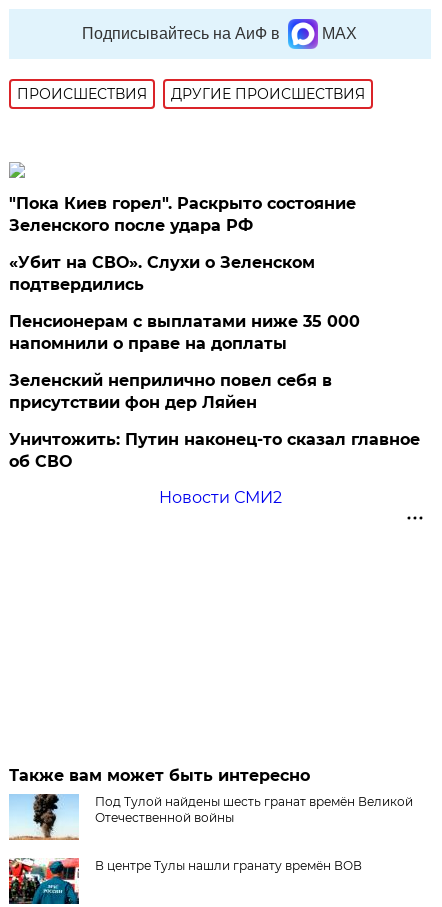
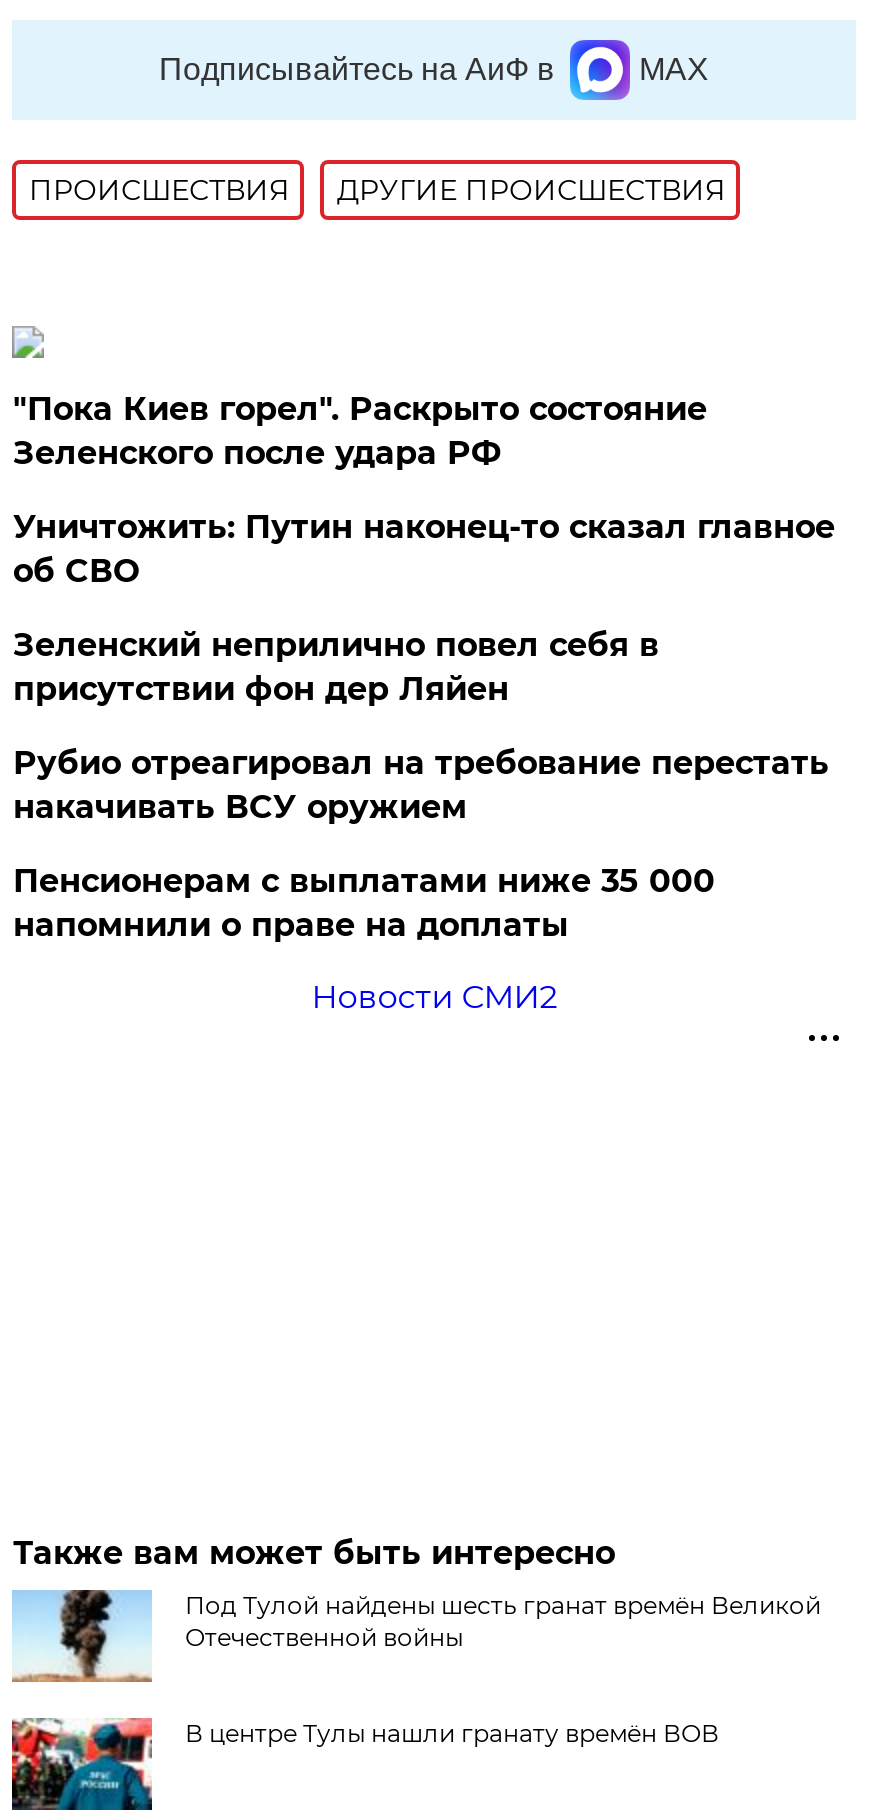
- «Убит на СВО». Слухи о Зеленском
- подтвердились
+ Рубио отреагировал на требование перестать
+ накачивать ВСУ оружием

moved down: Пенсионерам с выплатами ниже 35 000 | напомнили о праве на доплаты

moved up: Зеленский неприлично повел cебя в | присутствии фон дер Ляйен | Уничтожить: Путин наконец-то сказал главное | об СВО
